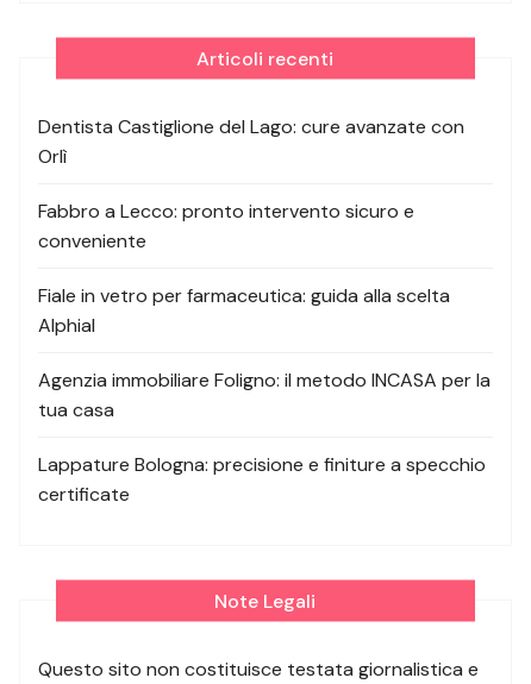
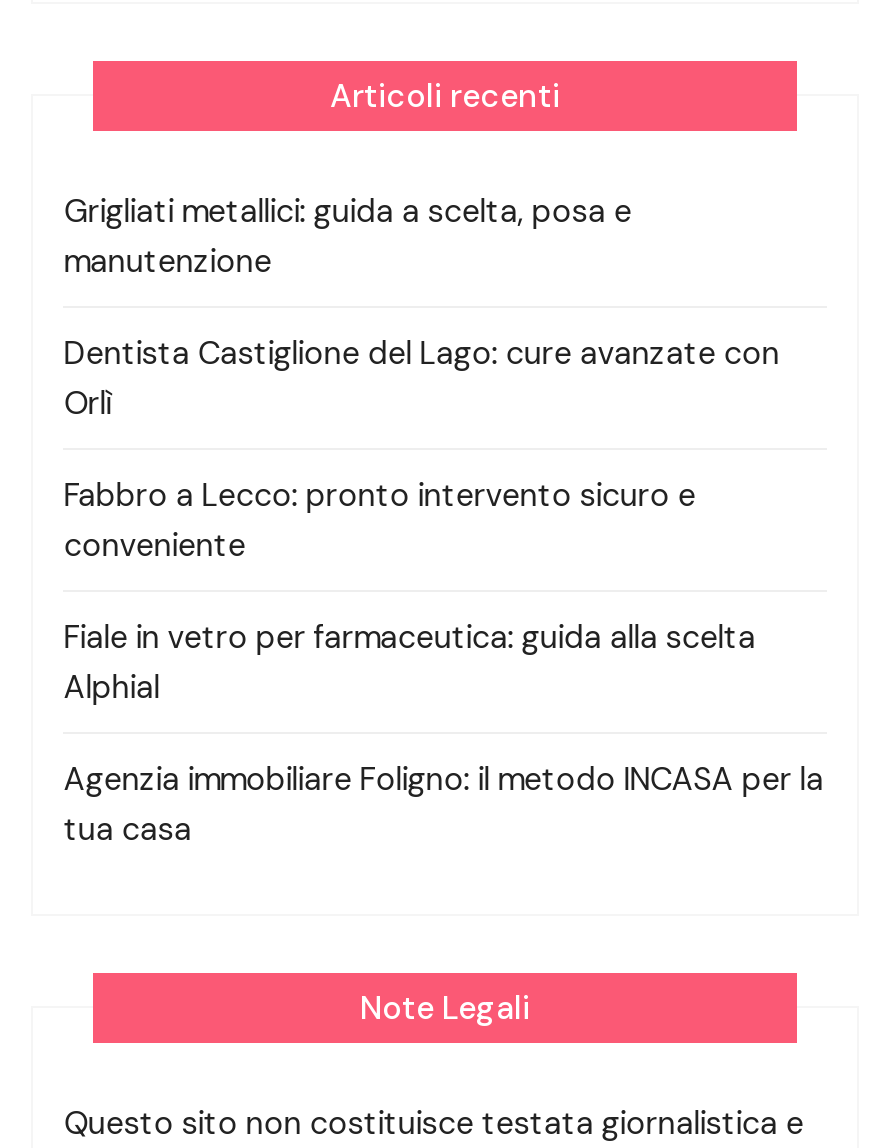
+ Grigliati metallici: guida a scelta, posa e
+ manutenzione

moved down: Dentista Castiglione del Lago: cure avanzate con | Orlì | Fabbro a Lecco: pronto intervento sicuro e | conveniente | Fiale in vetro per farmaceutica: guida alla scelta | Alphial | Agenzia immobiliare Foligno: il metodo INCASA per la | tua casa

- Lappature Bologna: precisione e finiture a specchio
- certificate
